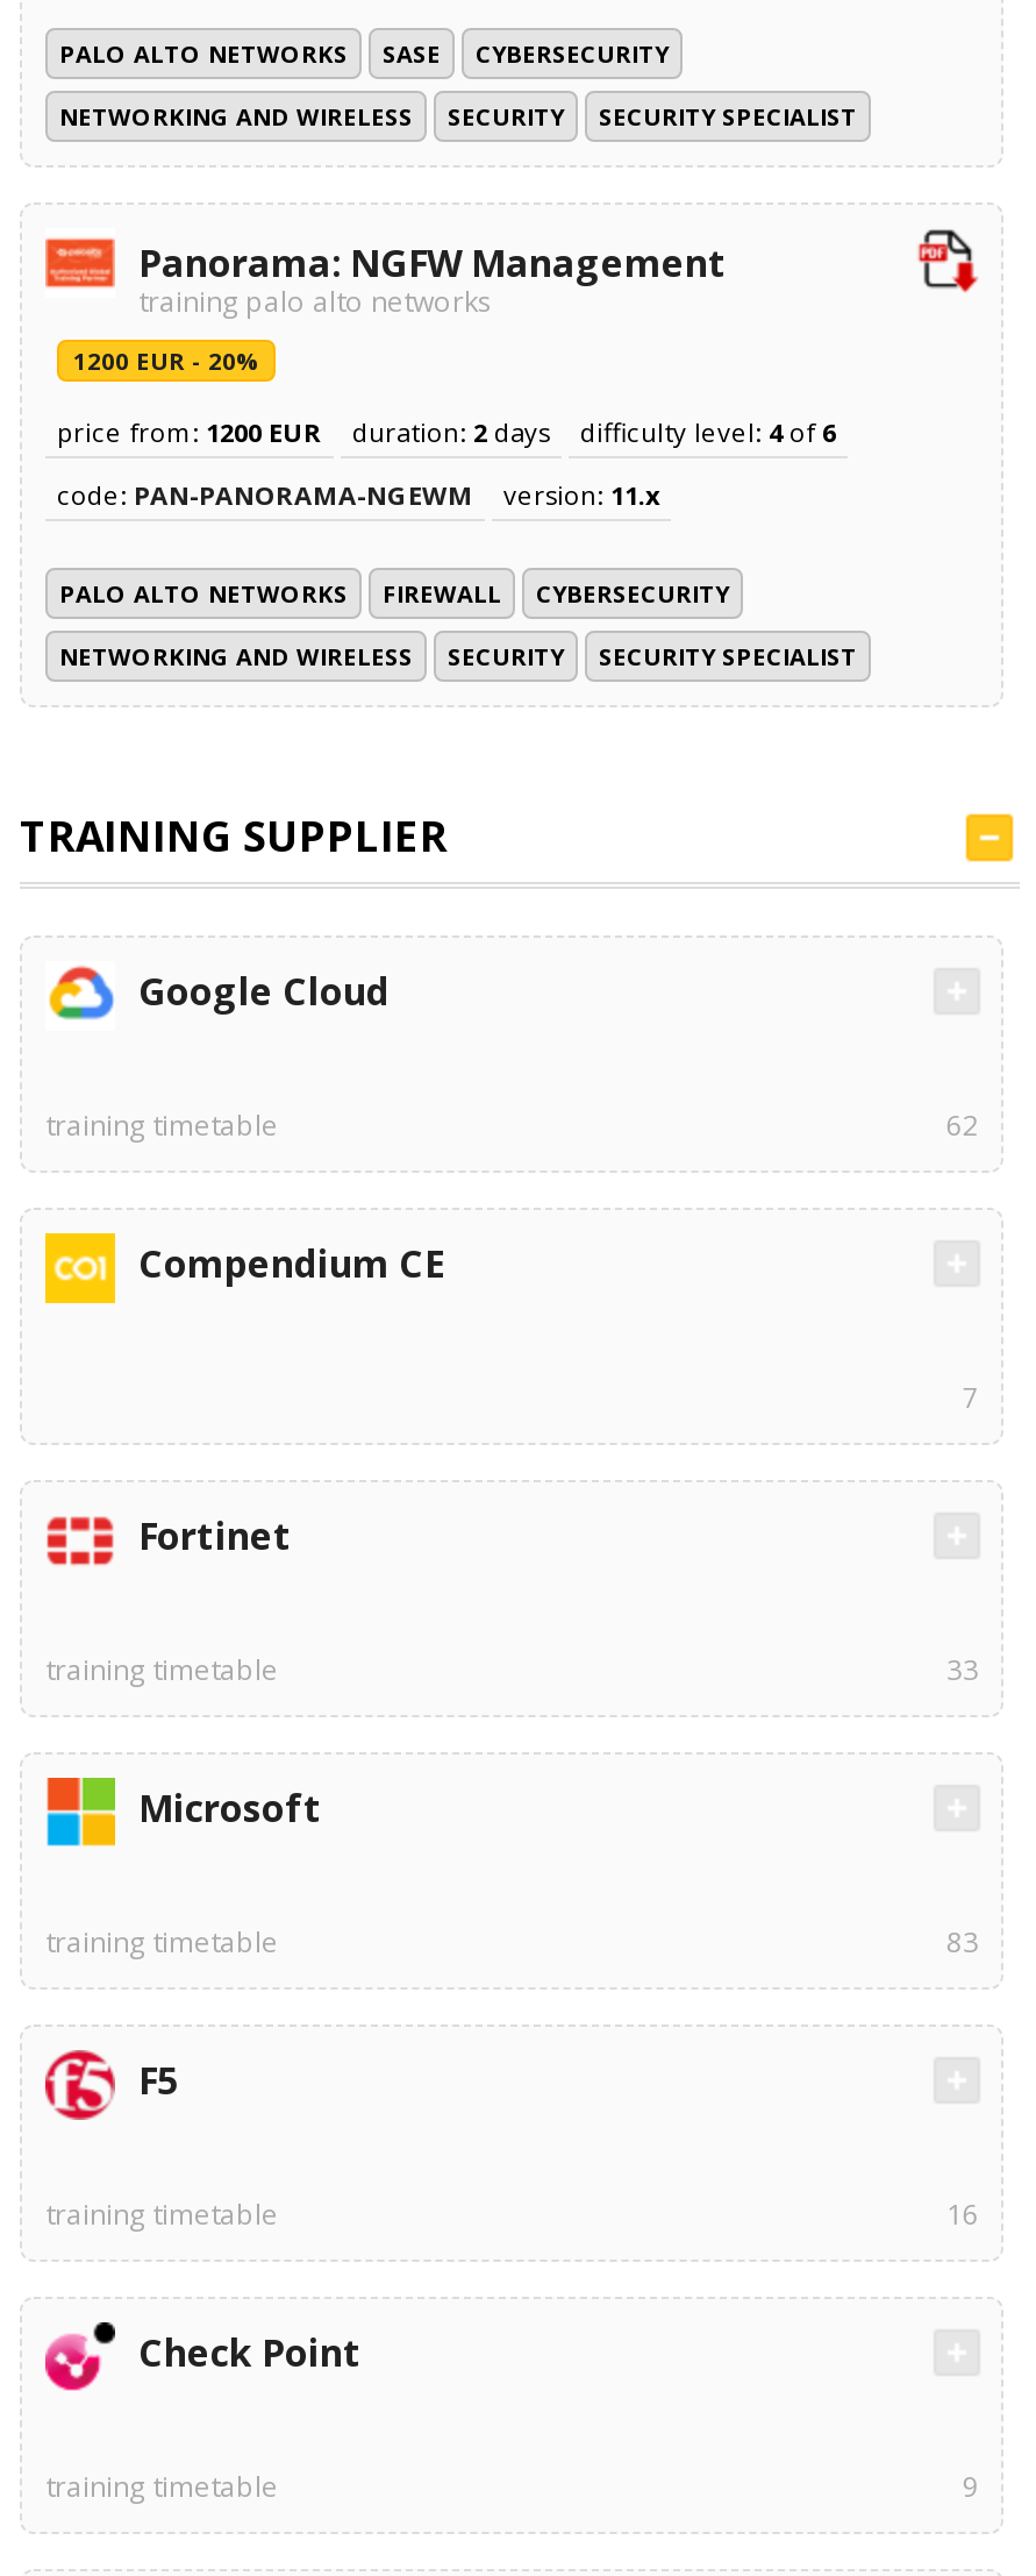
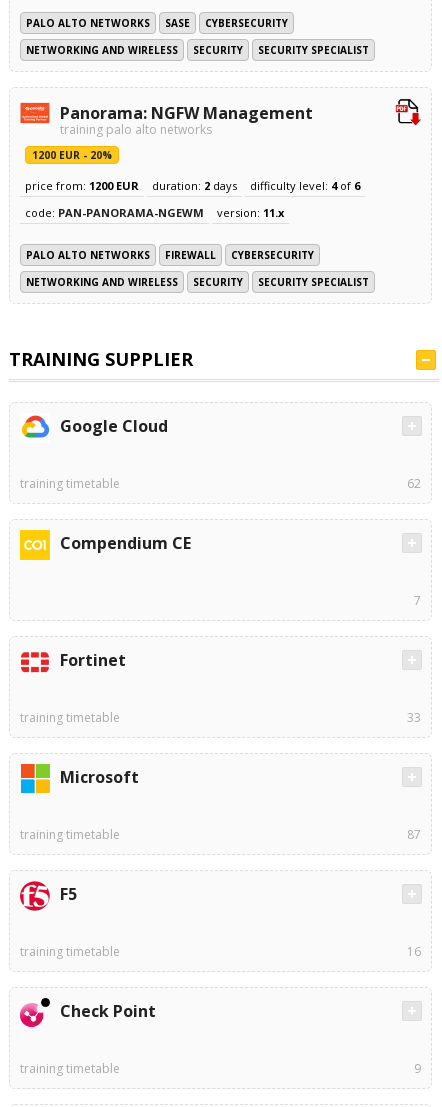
- 83
+ 87
